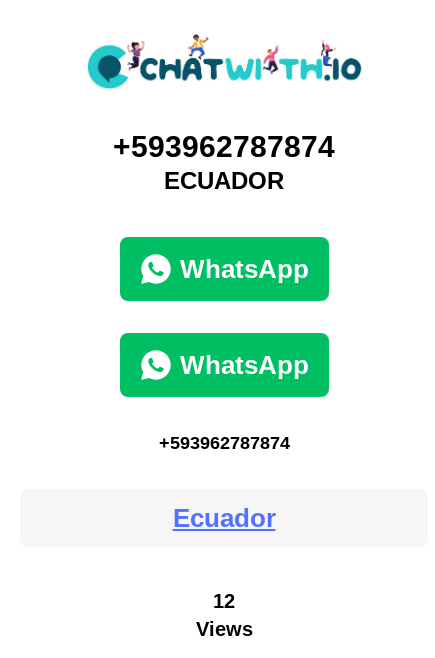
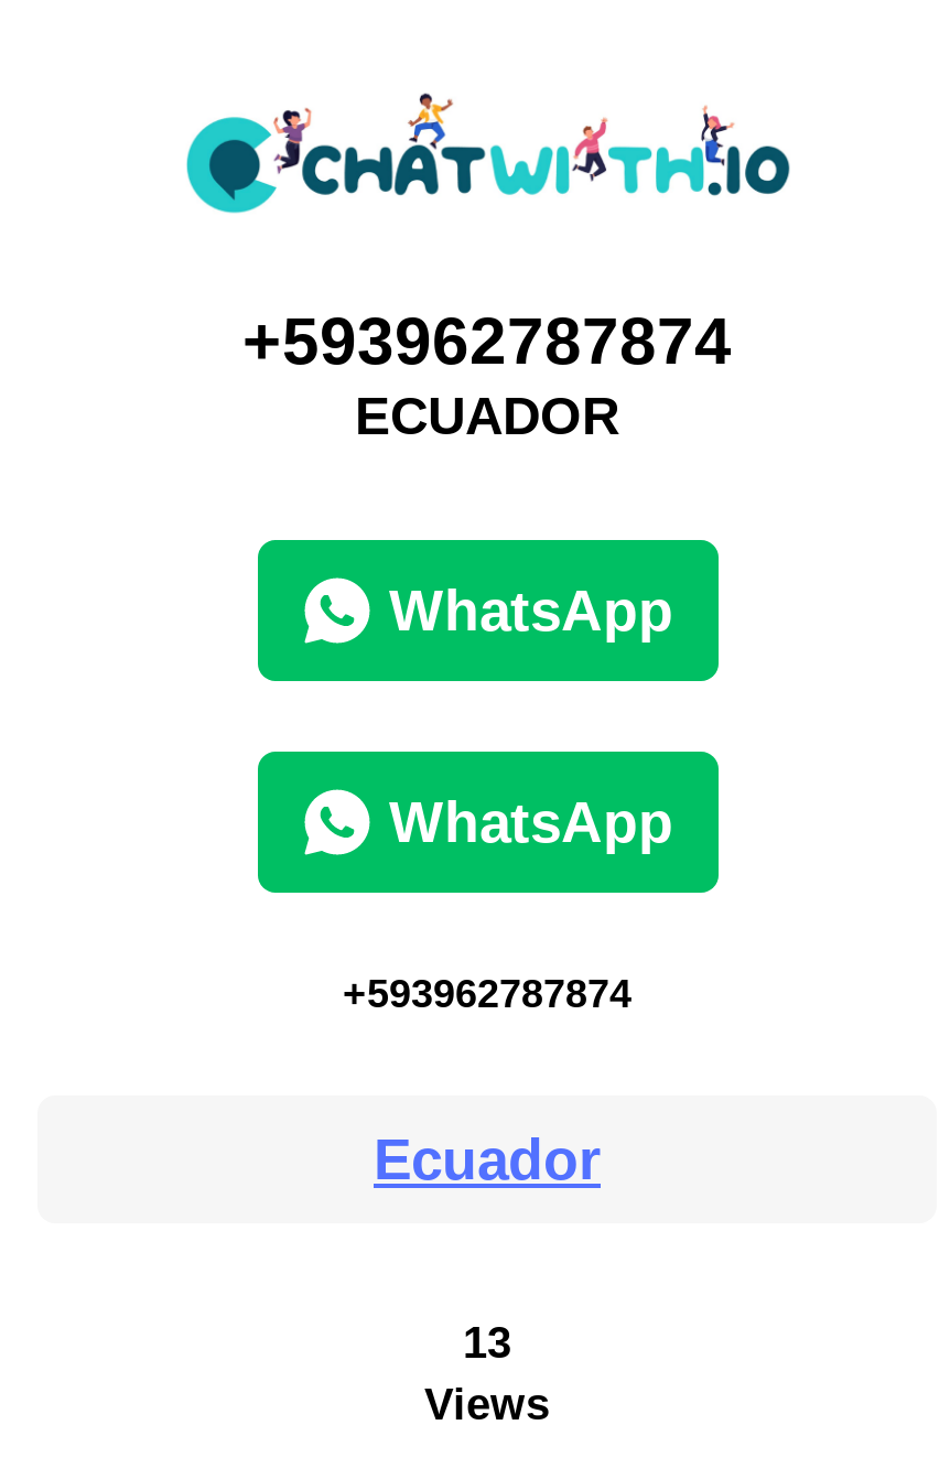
- 12
+ 13
